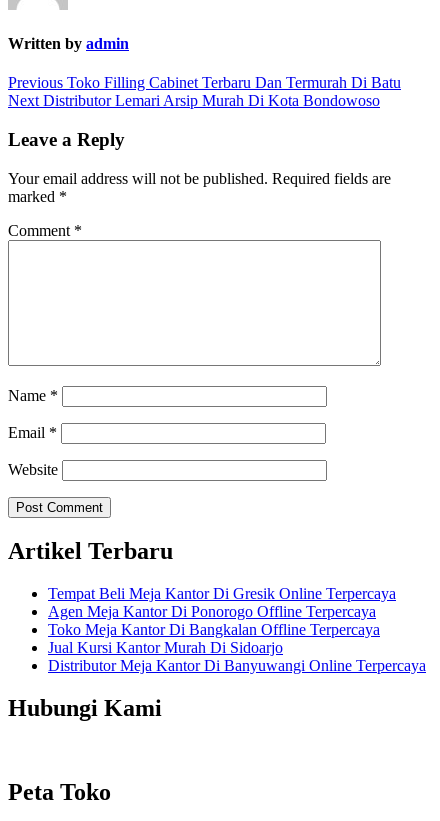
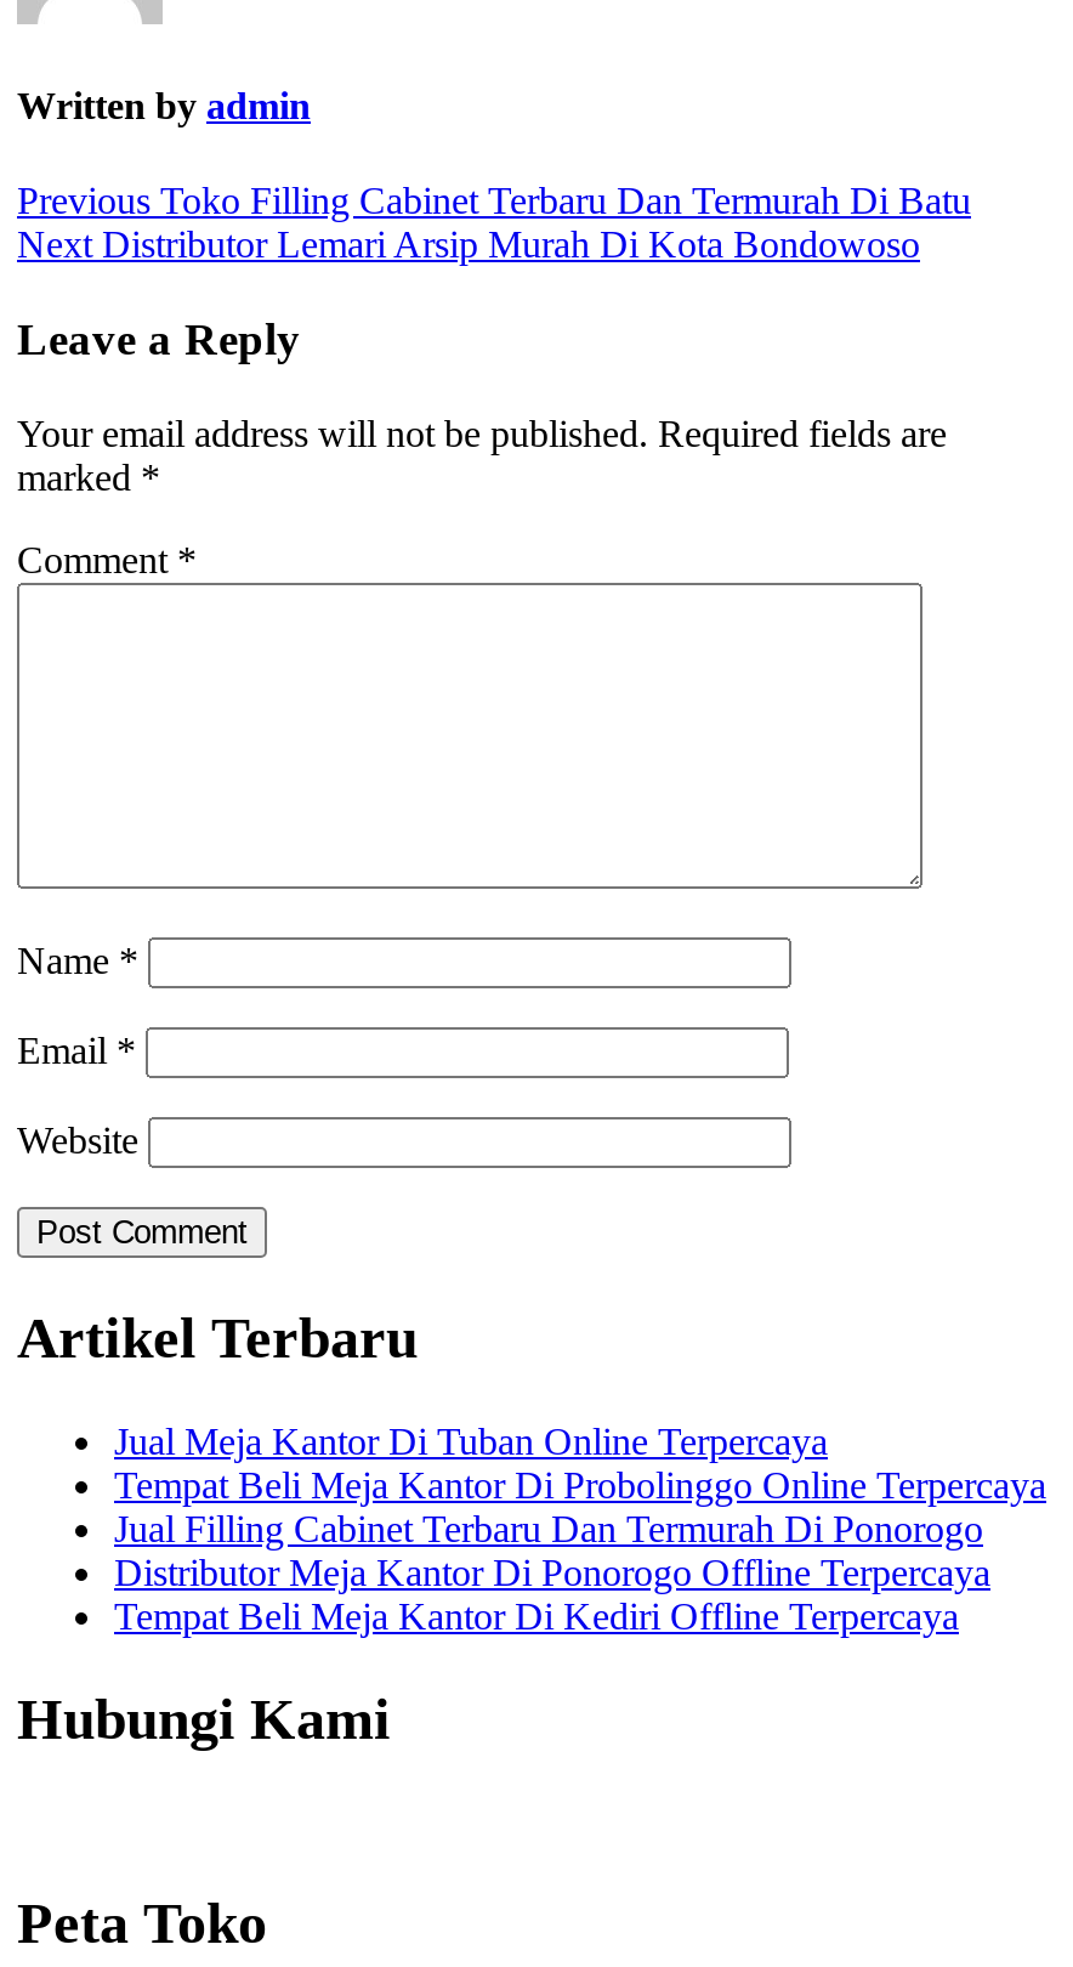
- Tempat Beli Meja Kantor Di Gresik Online Terpercaya
- Agen Meja Kantor Di Ponorogo Offline Terpercaya
- Toko Meja Kantor Di Bangkalan Offline Terpercaya
- Jual Kursi Kantor Murah Di Sidoarjo
- Distributor Meja Kantor Di Banyuwangi Online Terpercaya
+ Jual Meja Kantor Di Tuban Online Terpercaya
+ Tempat Beli Meja Kantor Di Probolinggo Online Terpercaya
+ Jual Filling Cabinet Terbaru Dan Termurah Di Ponorogo
+ Distributor Meja Kantor Di Ponorogo Offline Terpercaya
+ Tempat Beli Meja Kantor Di Kediri Offline Terpercaya
